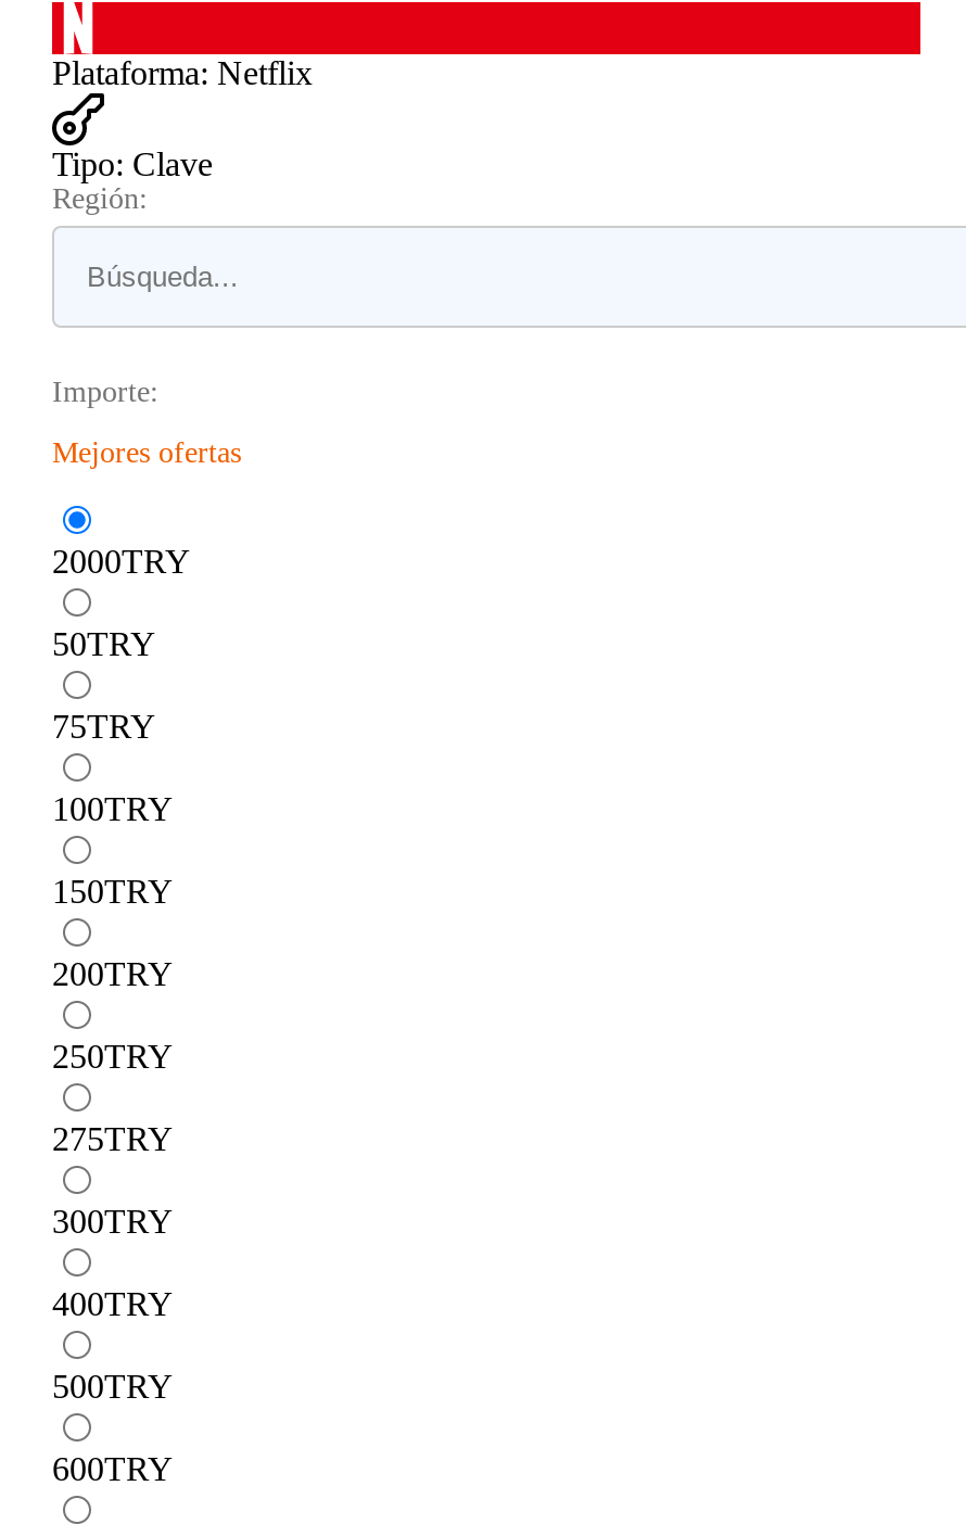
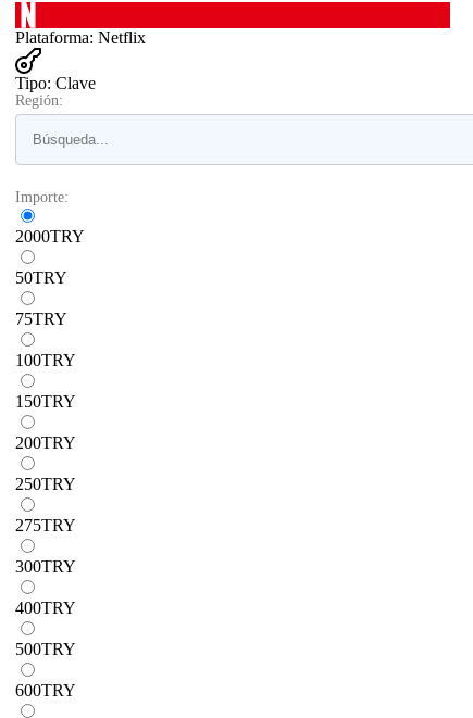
- Mejores ofertas
